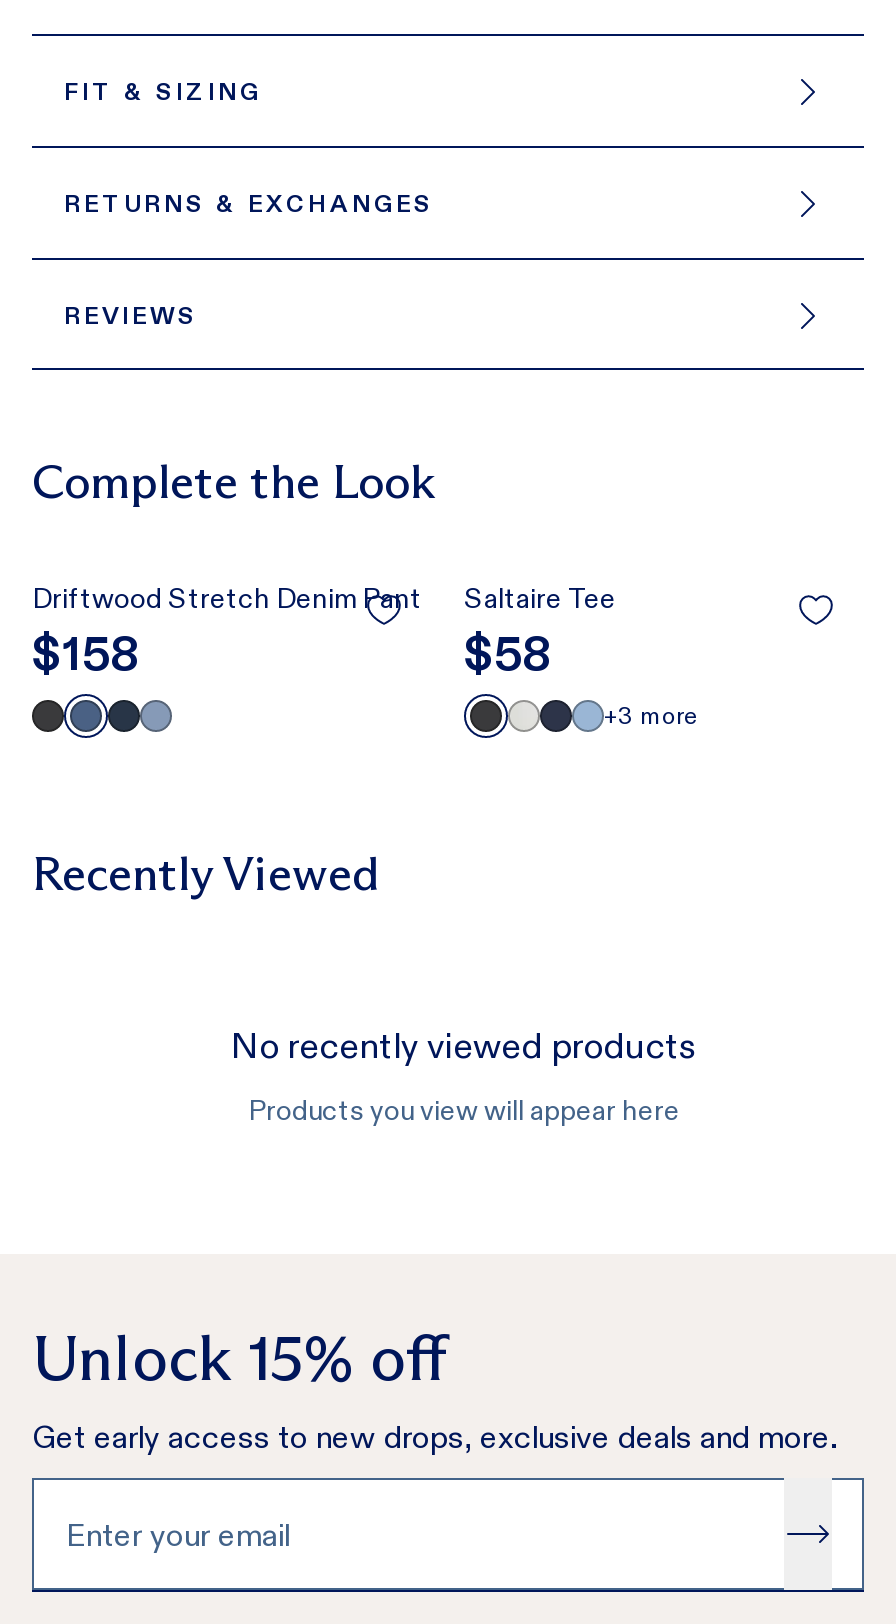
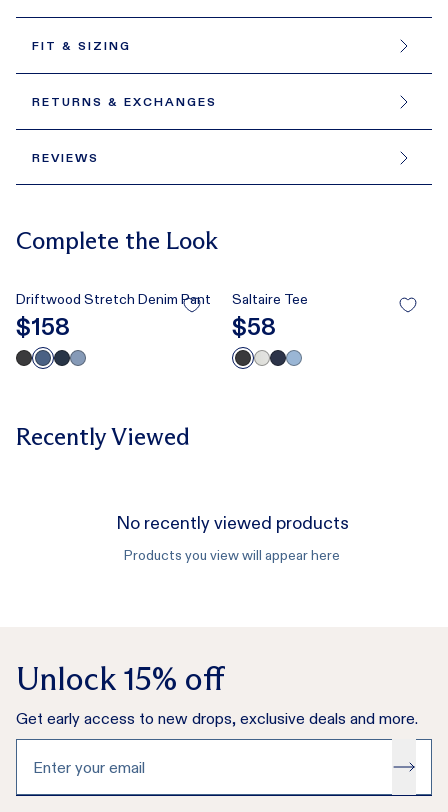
- +3 more
